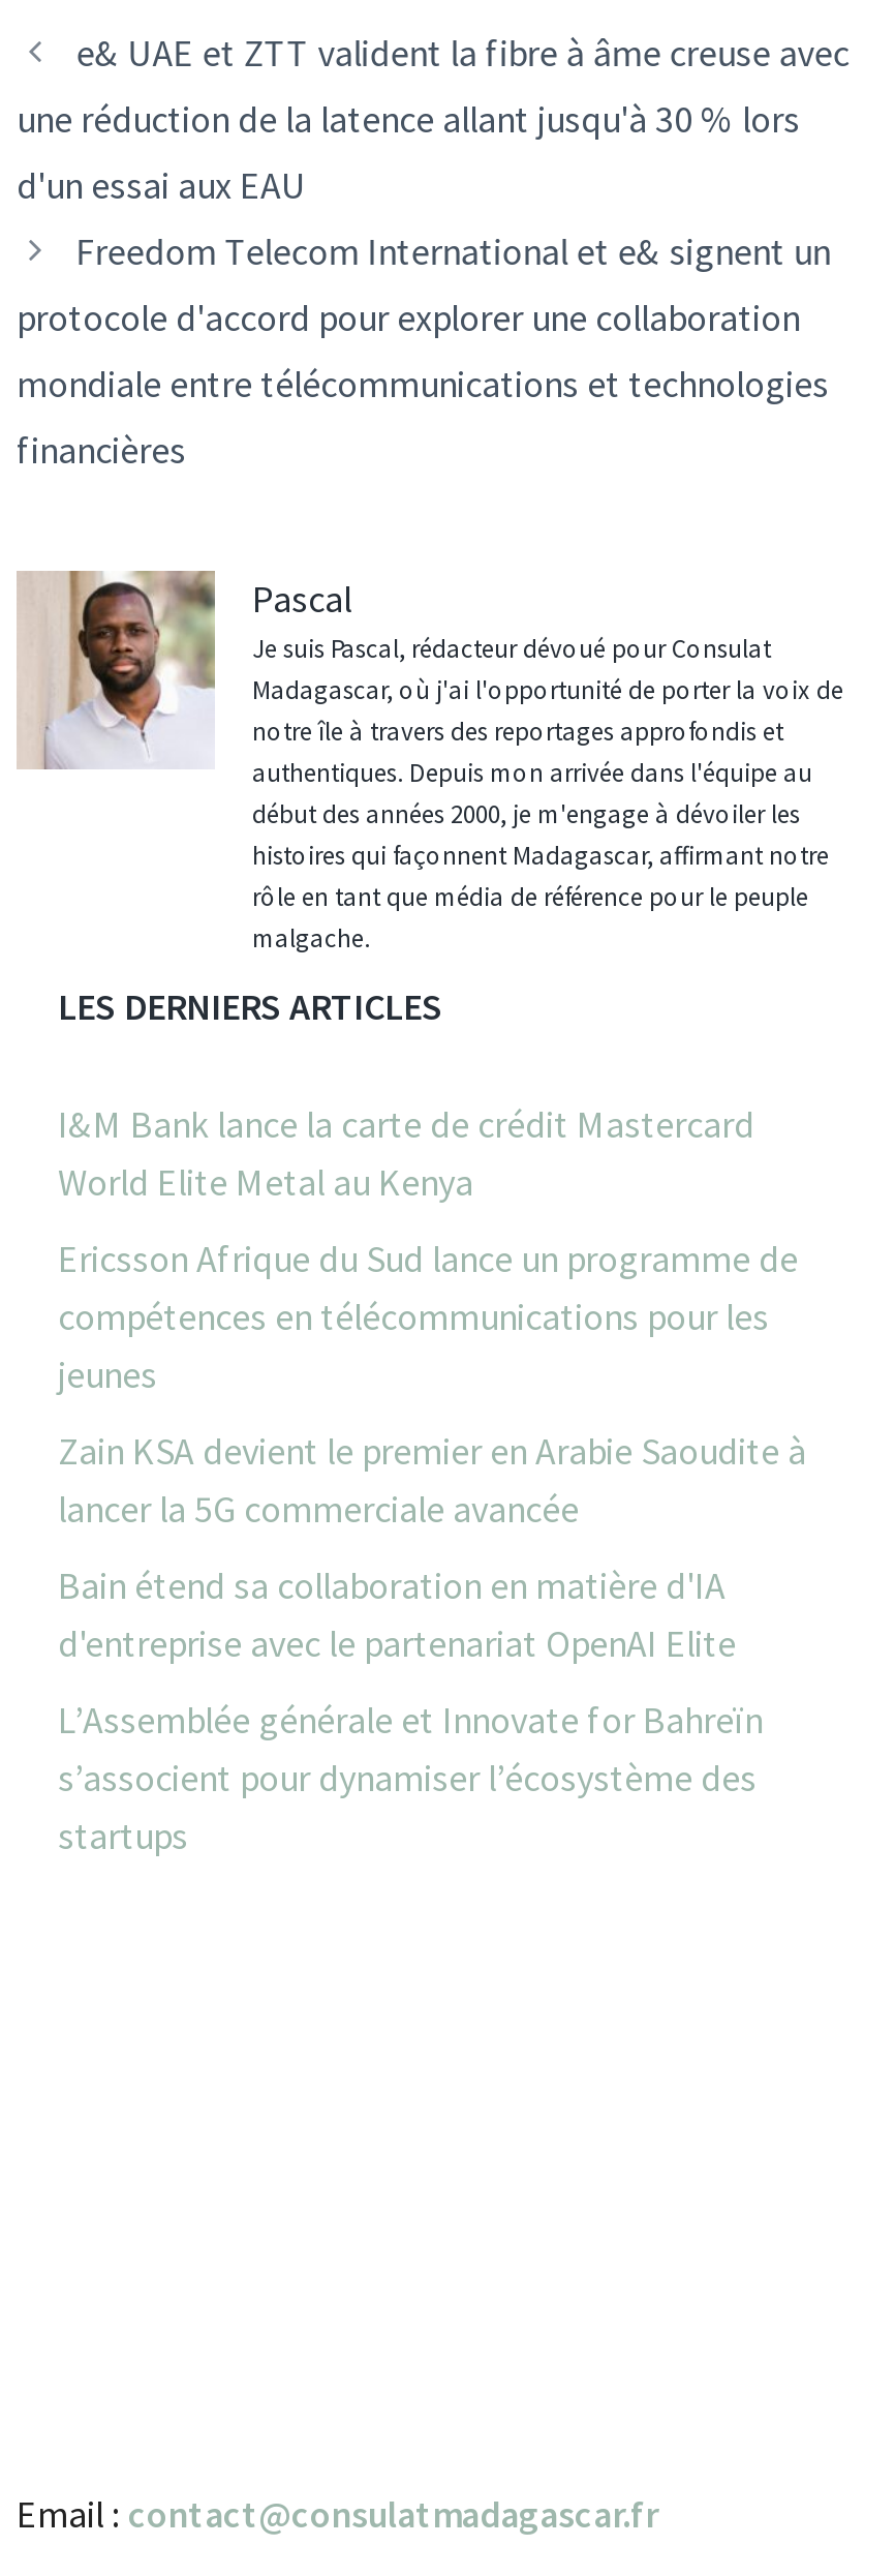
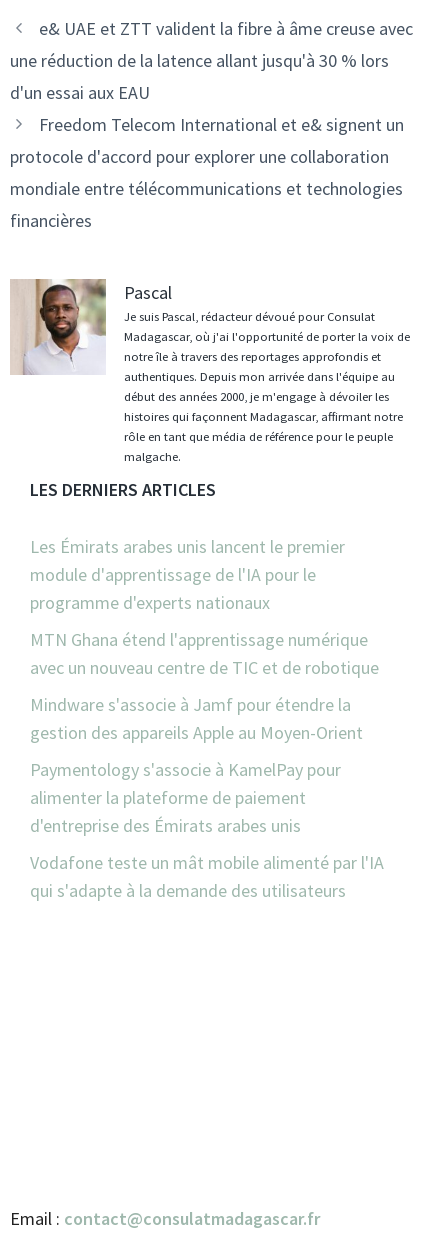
- I&M Bank lance la carte de crédit Mastercard
- World Elite Metal au Kenya
+ Les Émirats arabes unis lancent le premier
+ module d'apprentissage de l'IA pour le
+ programme d'experts nationaux

- Ericsson Afrique du Sud lance un programme de
- compétences en télécommunications pour les
- jeunes
+ MTN Ghana étend l'apprentissage numérique
+ avec un nouveau centre de TIC et de robotique

- Zain KSA devient le premier en Arabie Saoudite à
- lancer la 5G commerciale avancée
+ Mindware s'associe à Jamf pour étendre la
+ gestion des appareils Apple au Moyen-Orient

- Bain étend sa collaboration en matière d'IA
- d'entreprise avec le partenariat OpenAI Elite
+ Paymentology s'associe à KamelPay pour
+ alimenter la plateforme de paiement
+ d'entreprise des Émirats arabes unis

- L’Assemblée générale et Innovate for Bahreïn
- s’associent pour dynamiser l’écosystème des
- startups
+ Vodafone teste un mât mobile alimenté par l'IA
+ qui s'adapte à la demande des utilisateurs
